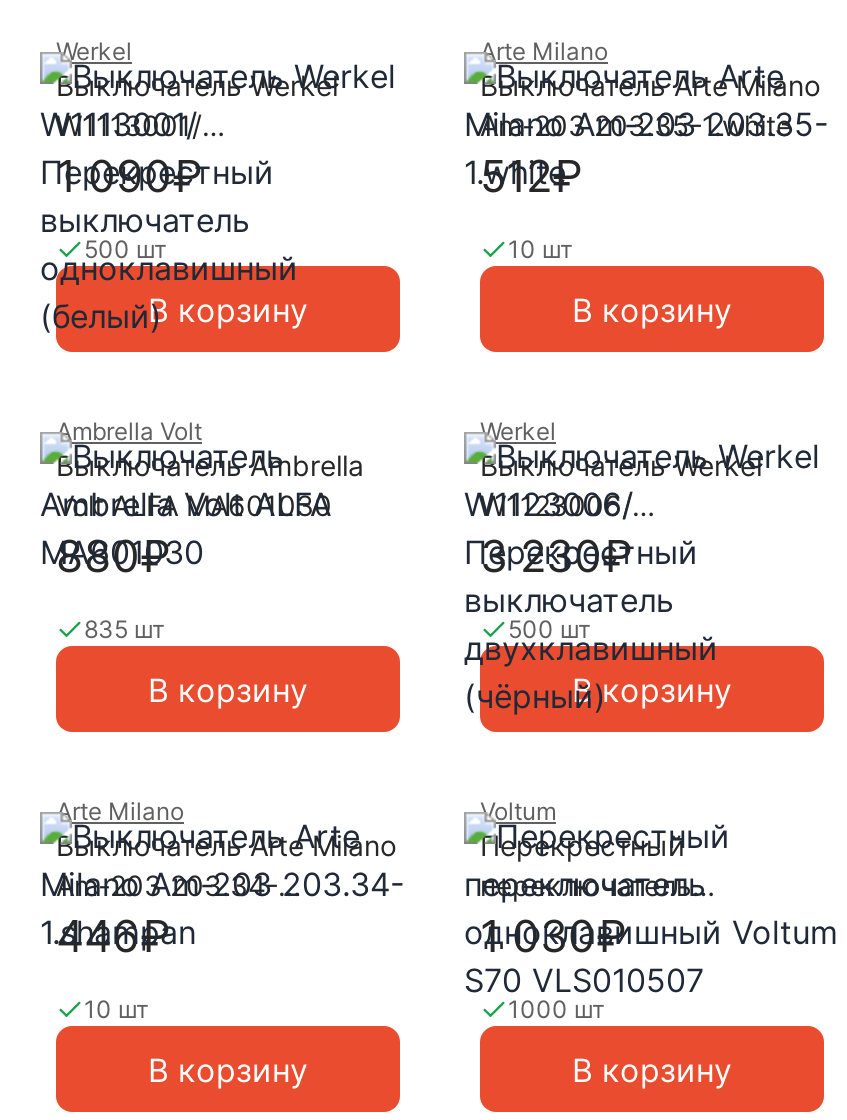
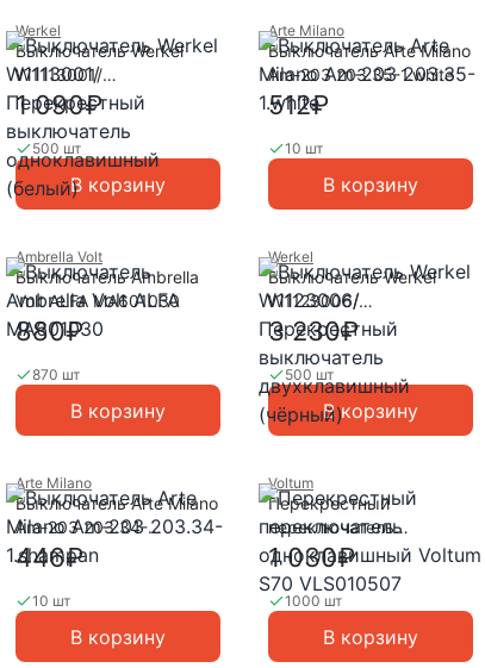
- 835 шт
+ 870 шт
